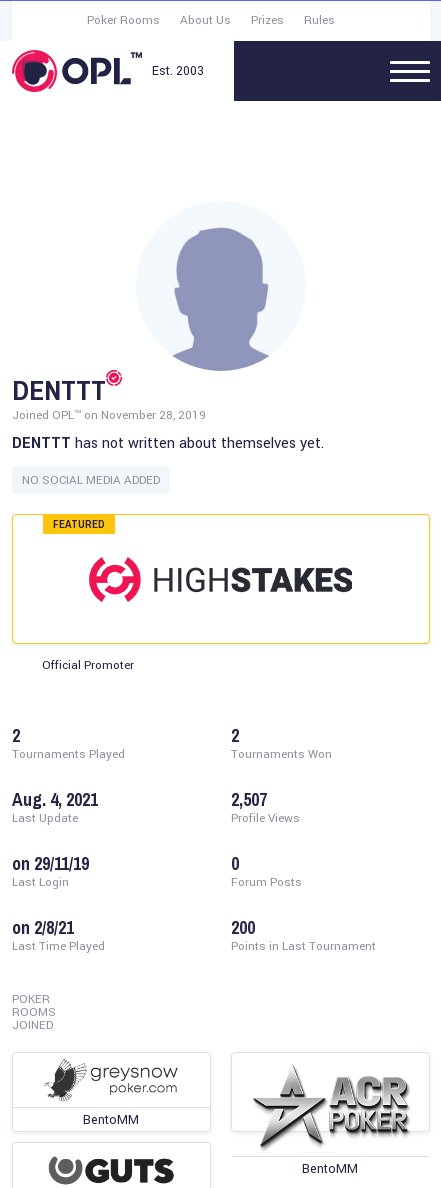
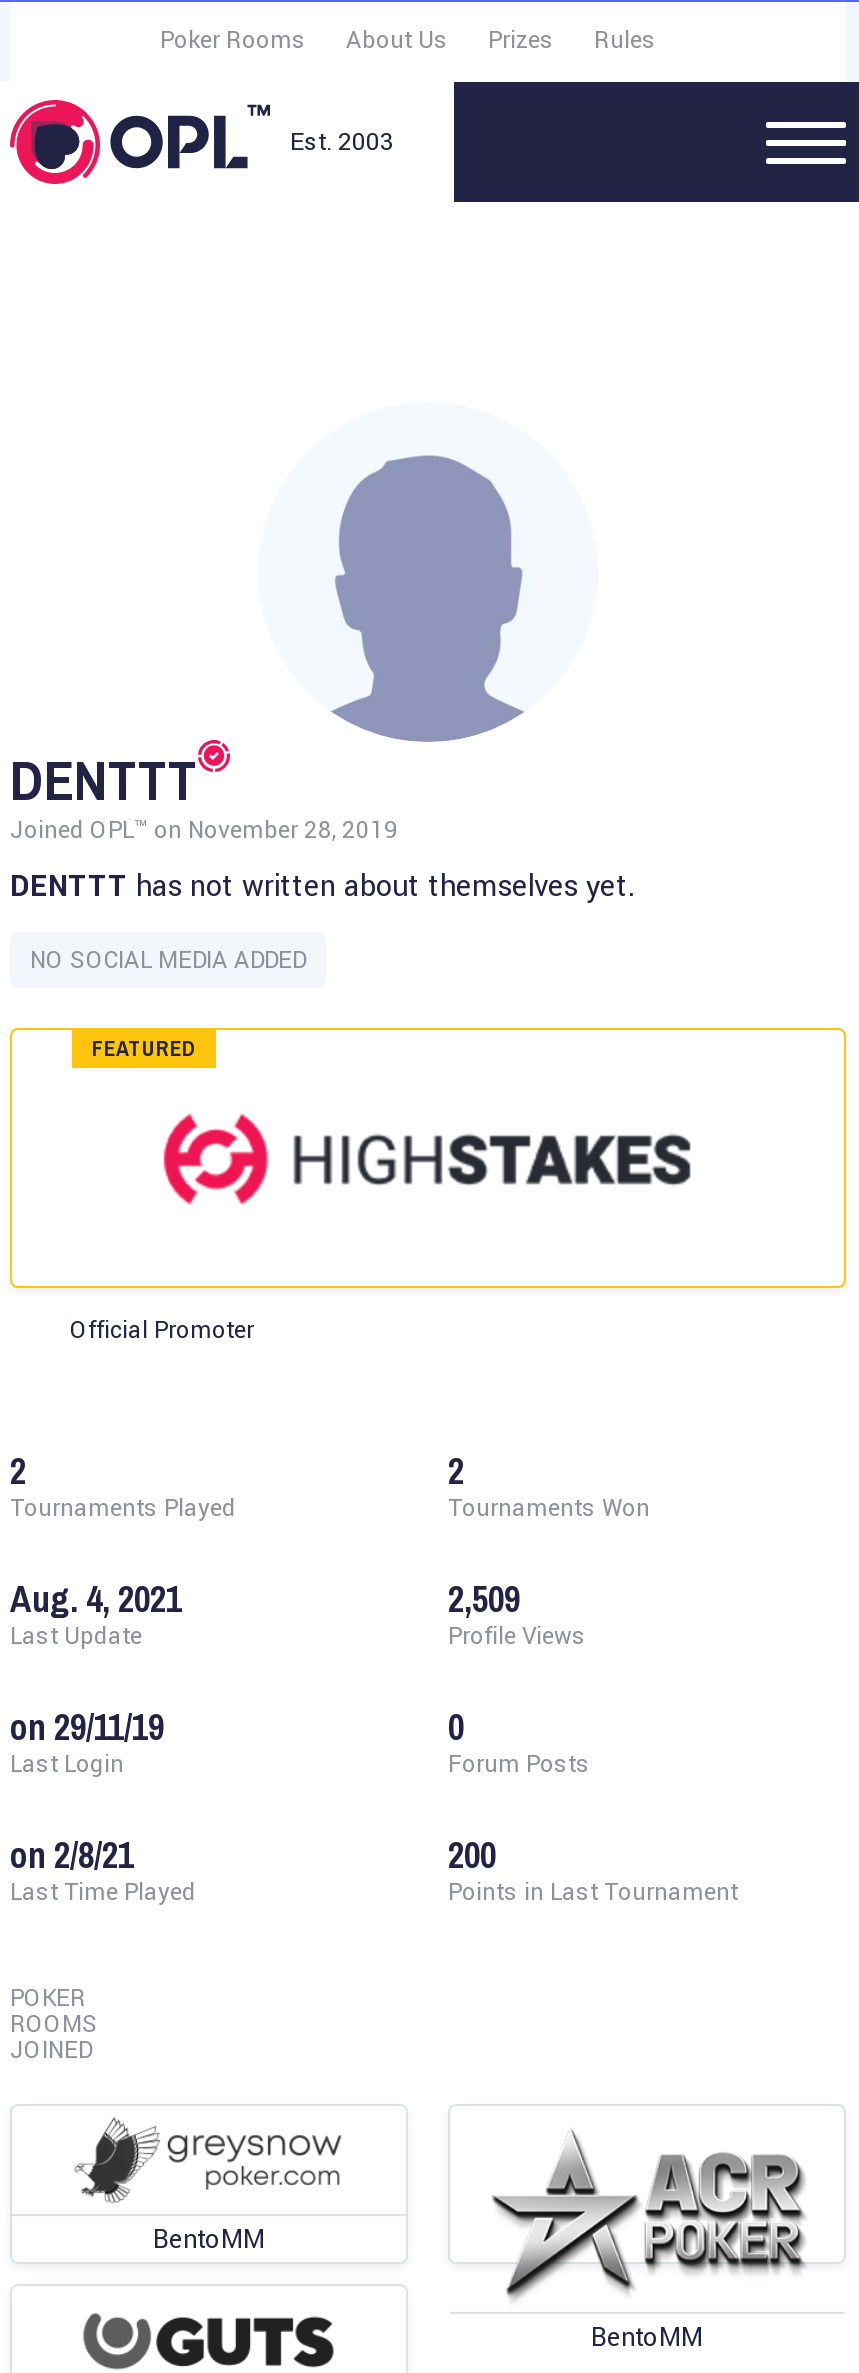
- 2,507
+ 2,509
